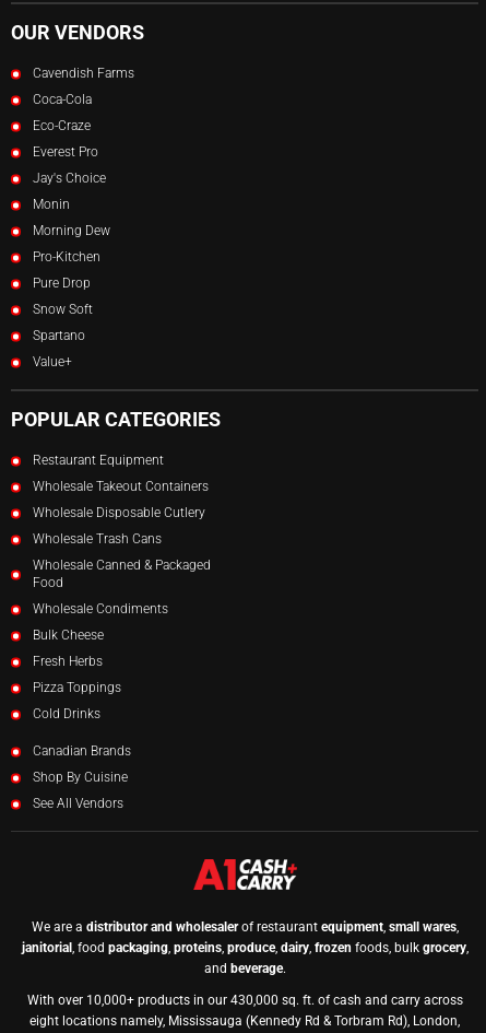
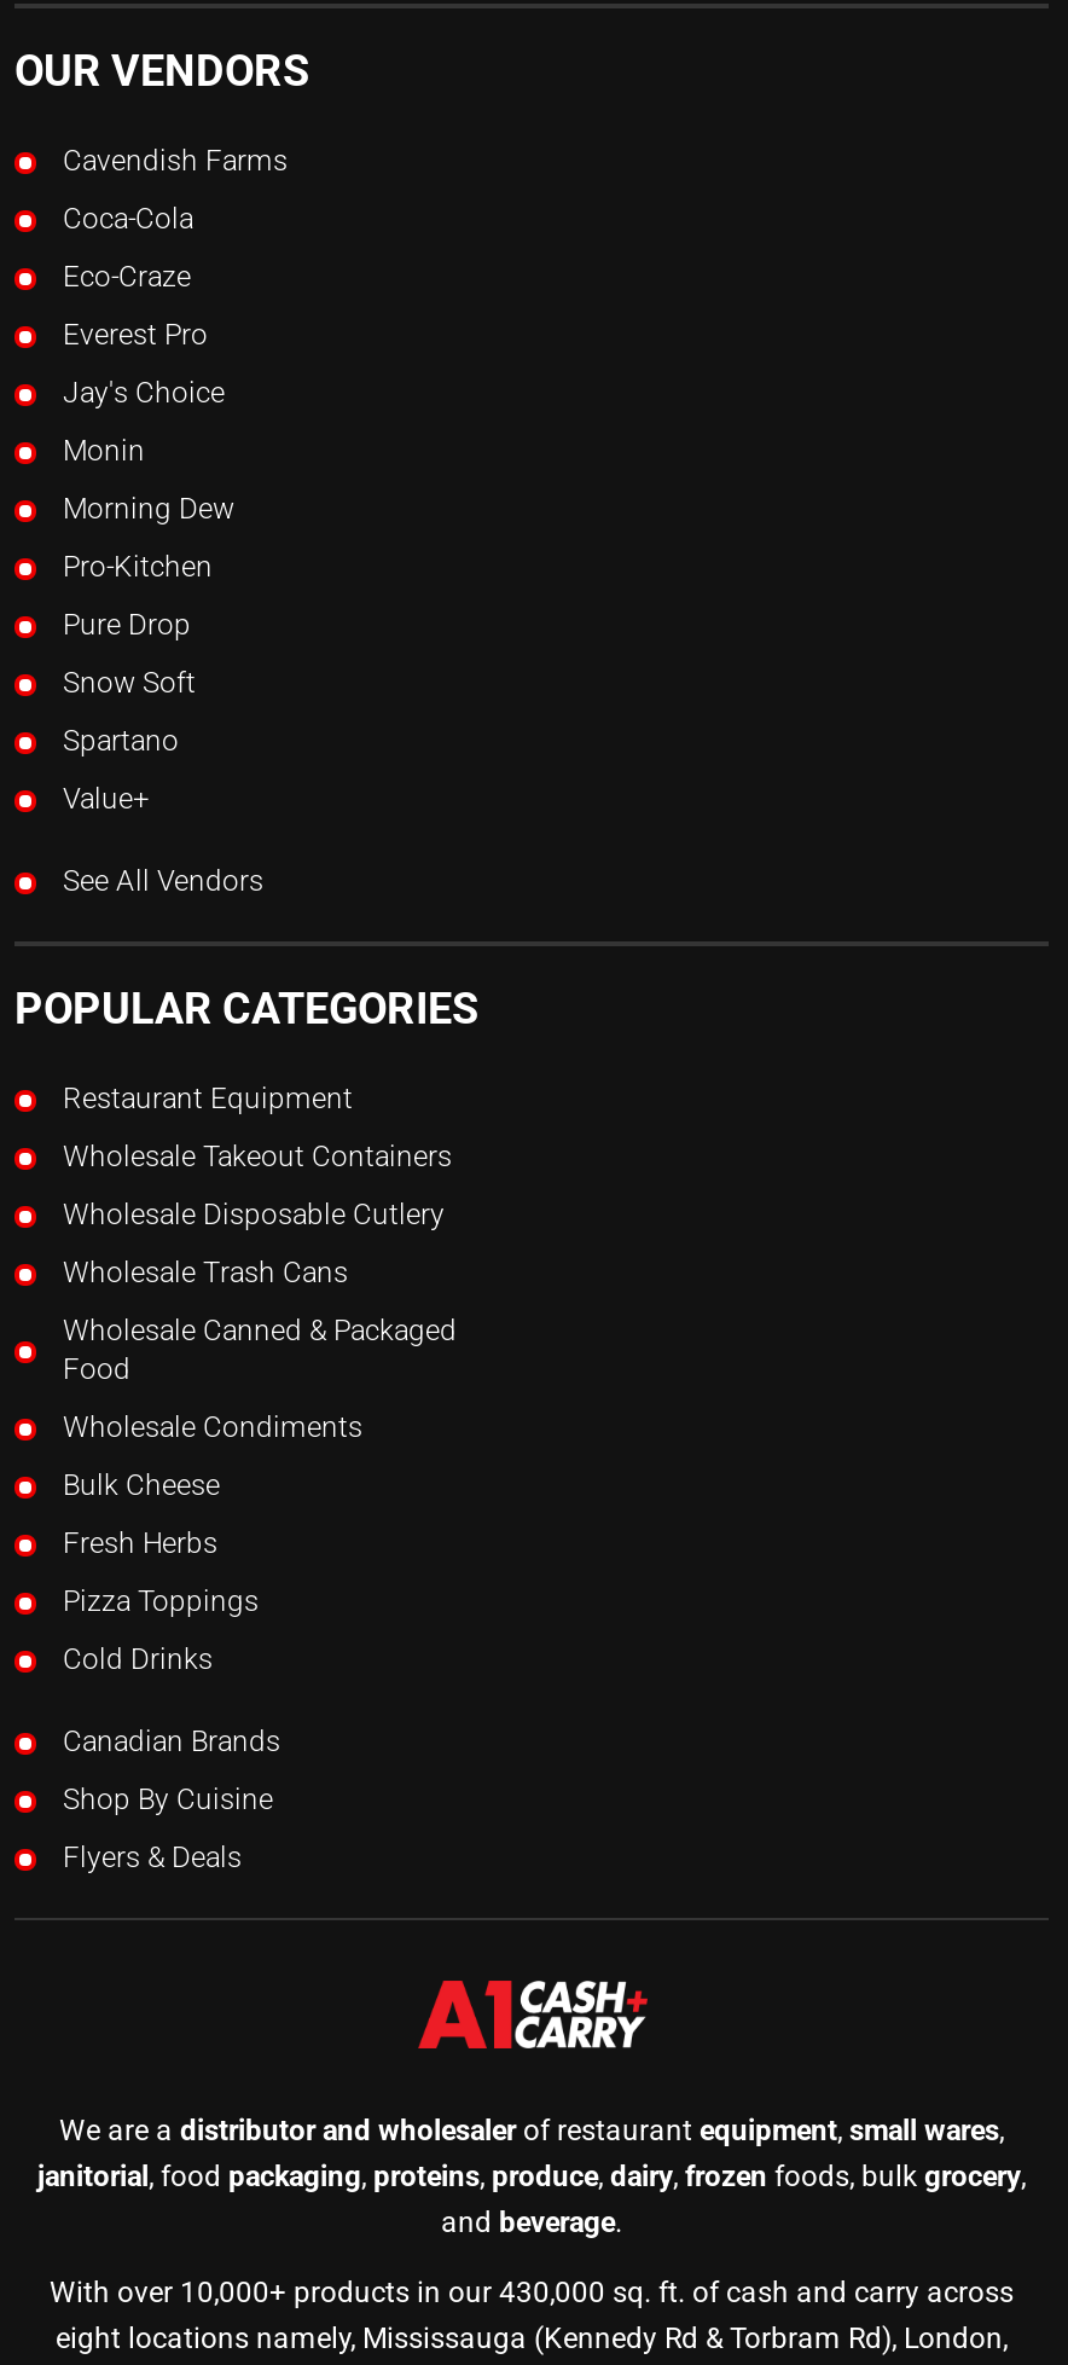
+ Flyers & Deals

moved up: See All Vendors
